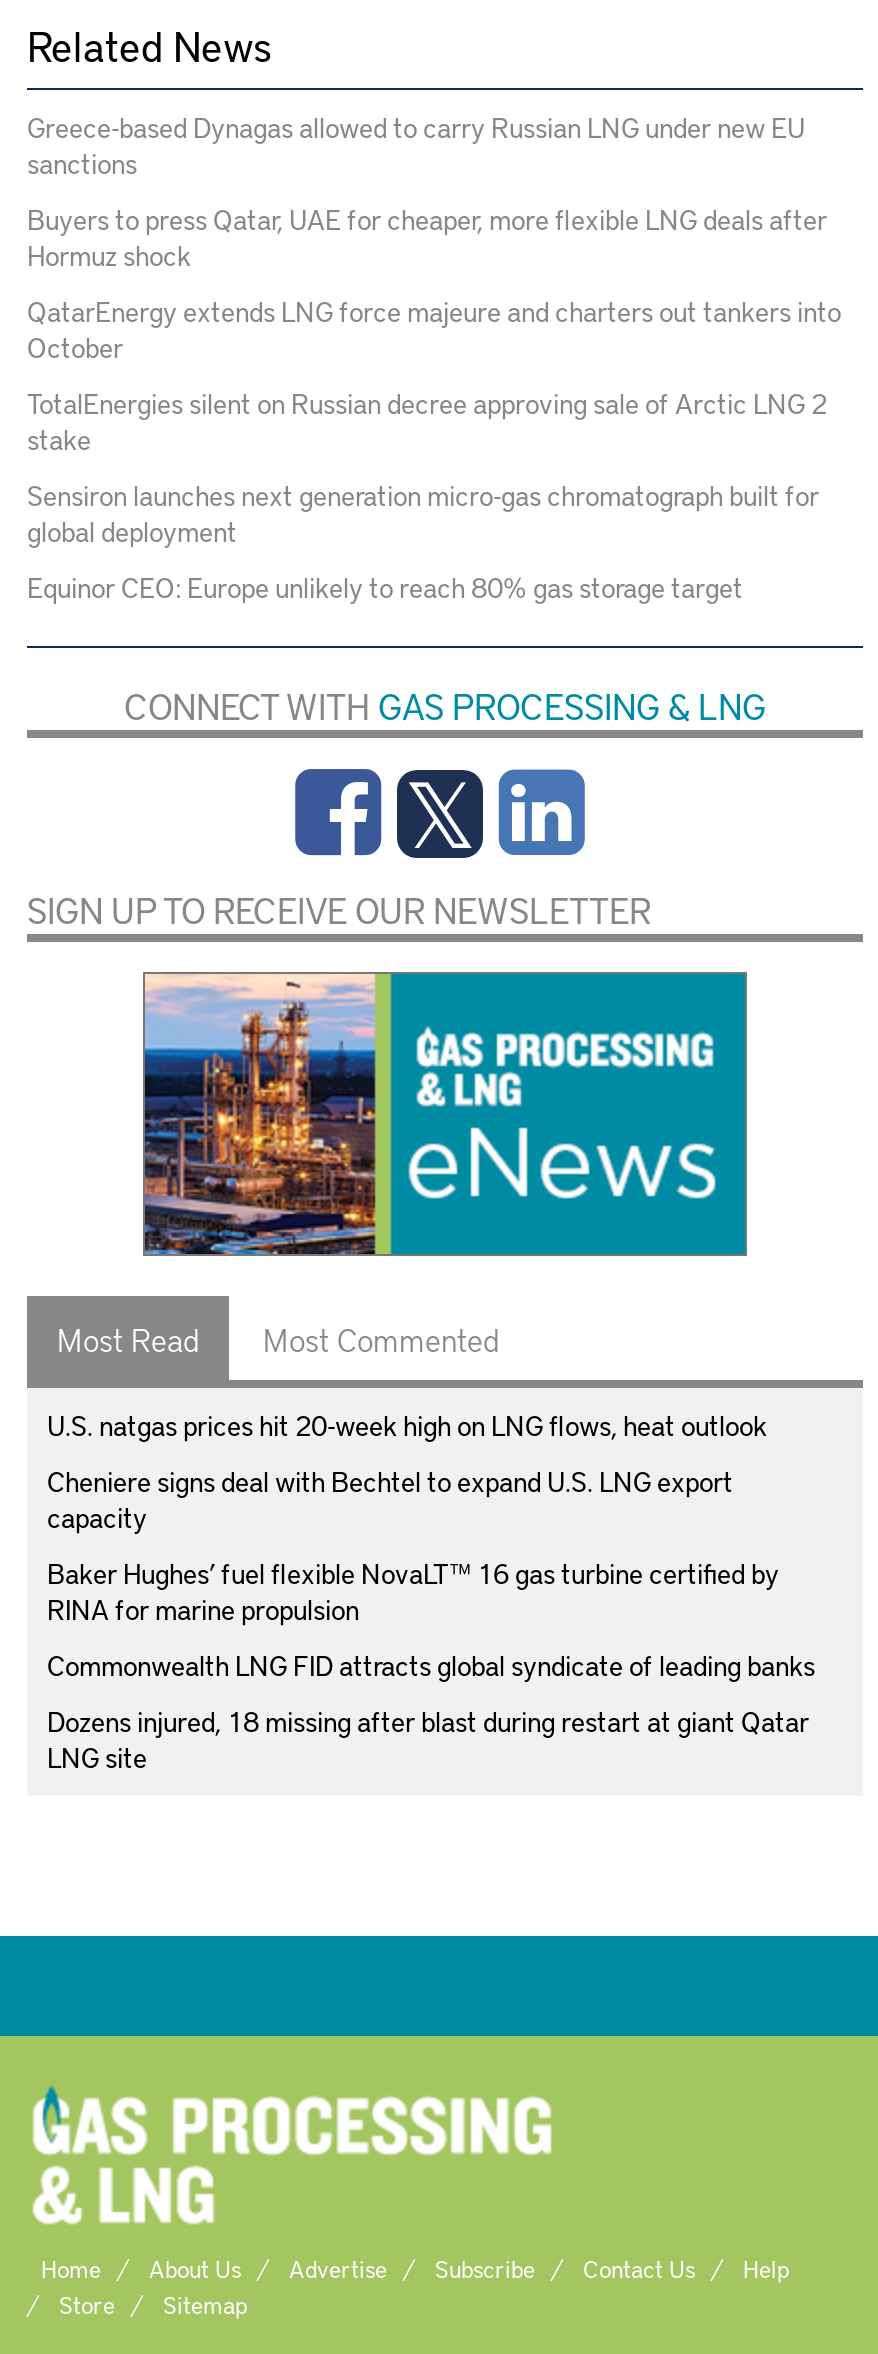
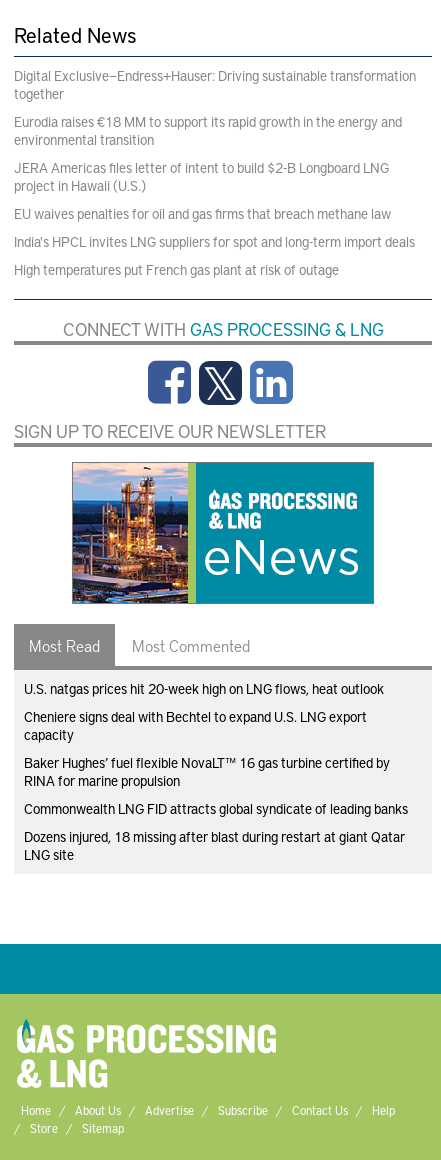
- Greece-based Dynagas allowed to carry Russian LNG under new EU
- sanctions
+ Digital Exclusive—Endress+Hauser: Driving sustainable transformation
+ together

- Buyers to press Qatar, UAE for cheaper, more flexible LNG deals after
- Hormuz shock
+ Eurodia raises €18 MM to support its rapid growth in the energy and
+ environmental transition

- QatarEnergy extends LNG force majeure and charters out tankers into
- October
+ JERA Americas files letter of intent to build $2-B Longboard LNG
+ project in Hawaii (U.S.)

- TotalEnergies silent on Russian decree approving sale of Arctic LNG 2
- stake
+ EU waives penalties for oil and gas firms that breach methane law

- Sensiron launches next generation micro-gas chromatograph built for
- global deployment
+ India's HPCL invites LNG suppliers for spot and long-term import deals

- Equinor CEO: Europe unlikely to reach 80% gas storage target
+ High temperatures put French gas plant at risk of outage
